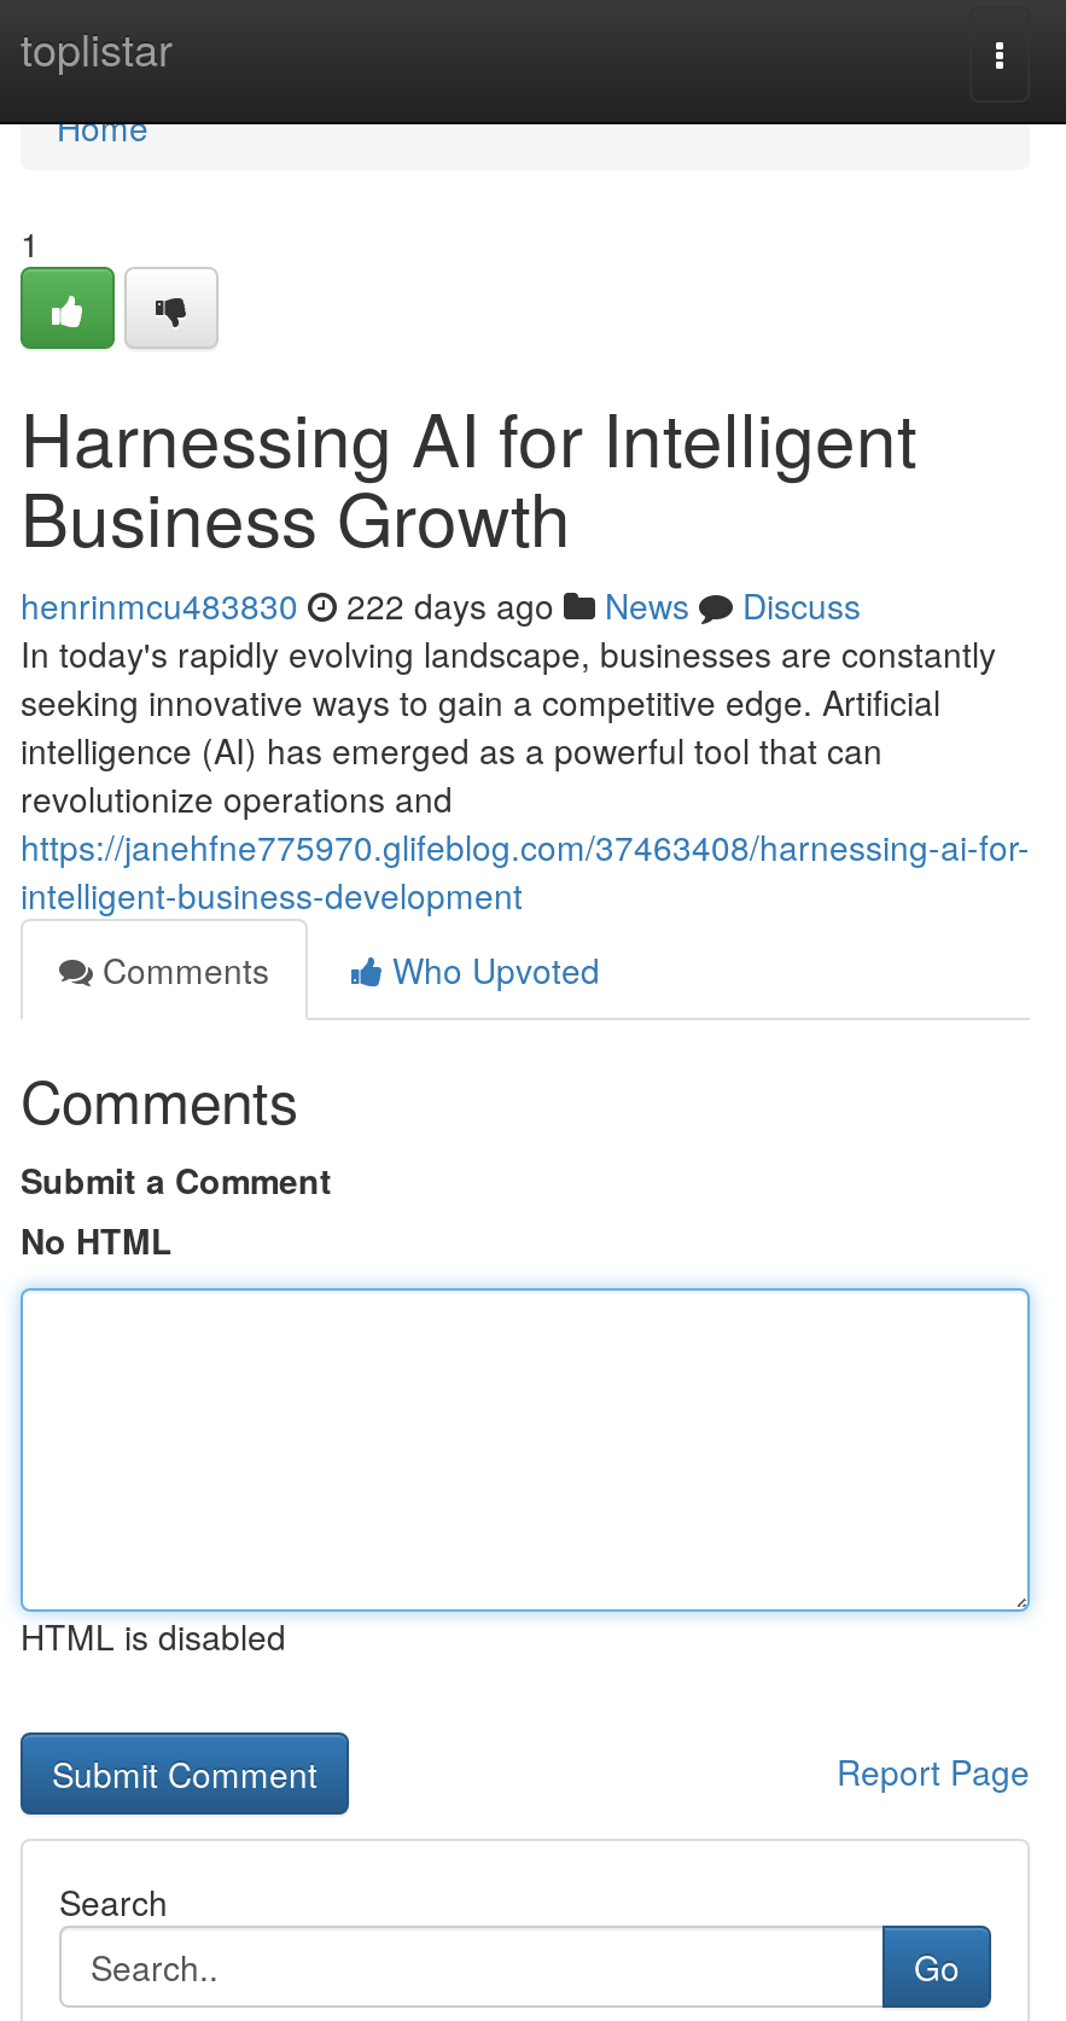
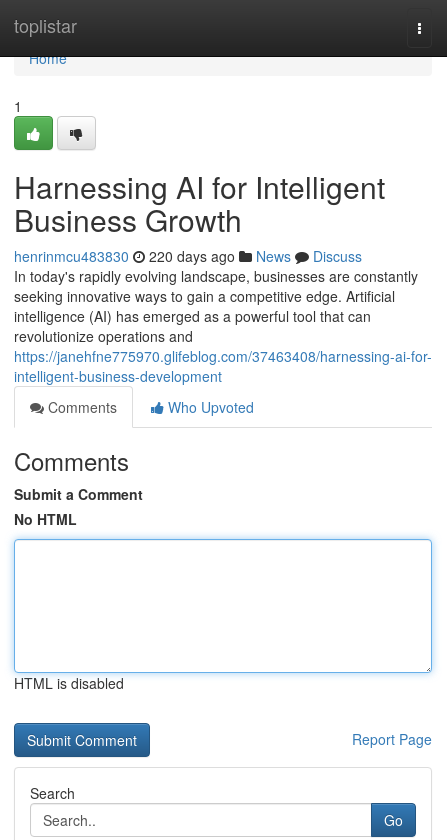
- henrinmcu483830 222 days ago News Discuss
+ henrinmcu483830 220 days ago News Discuss
